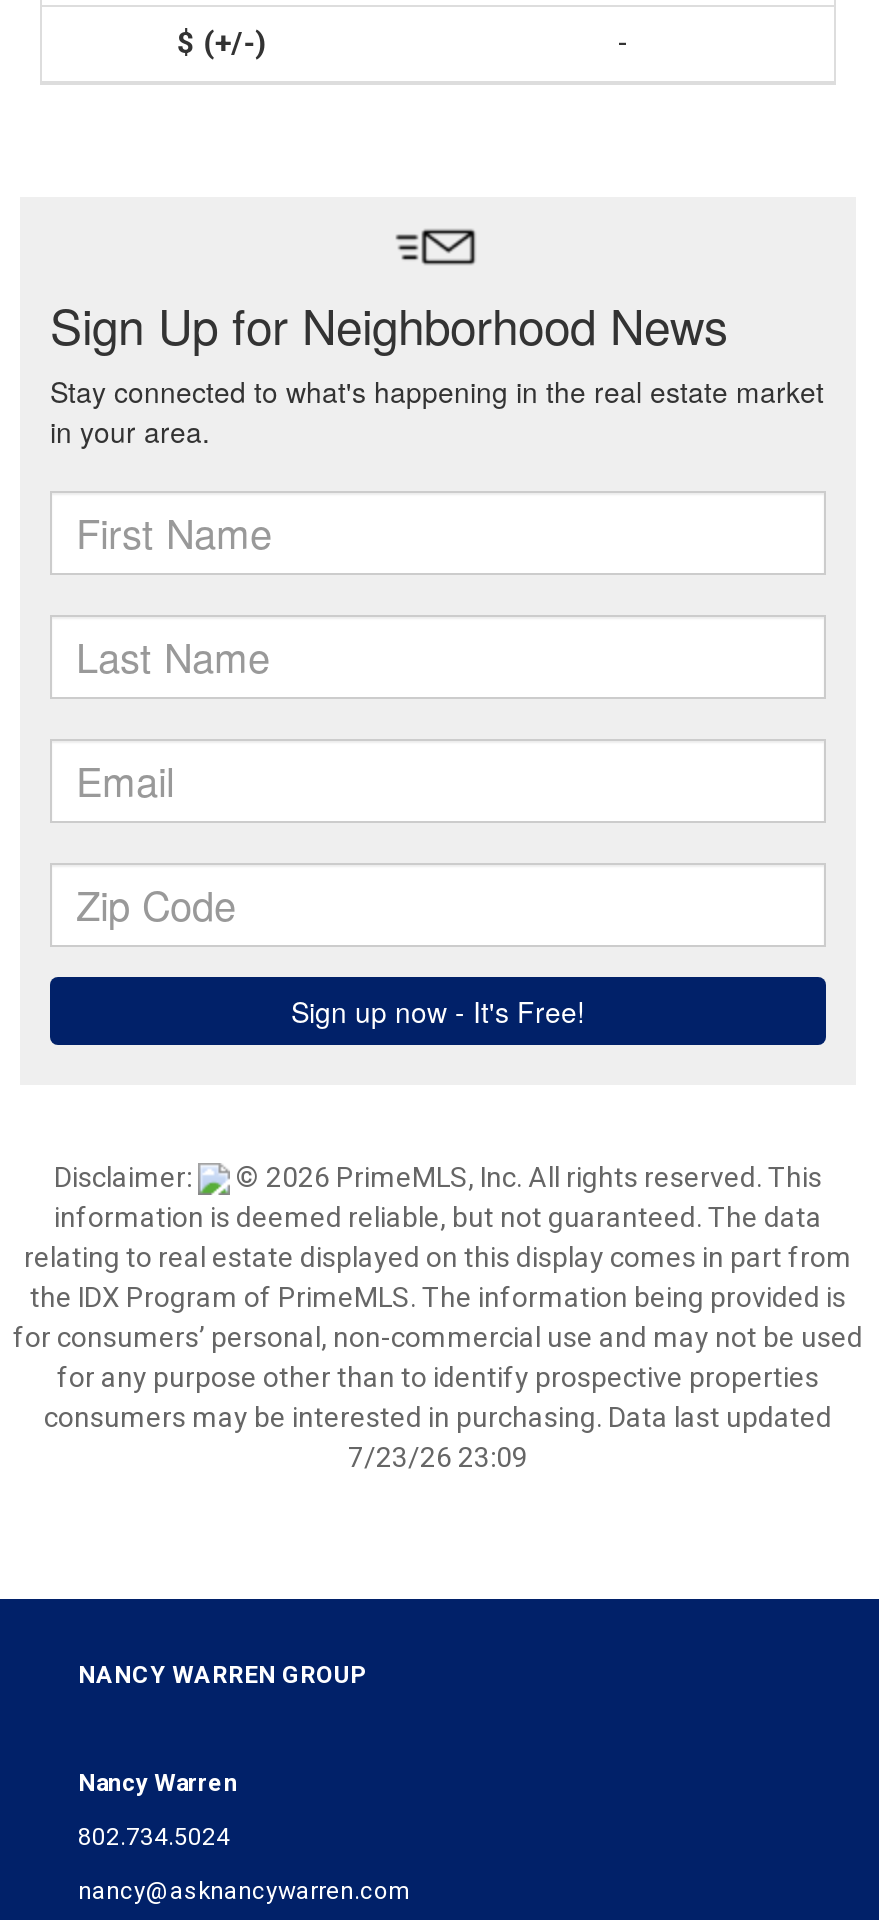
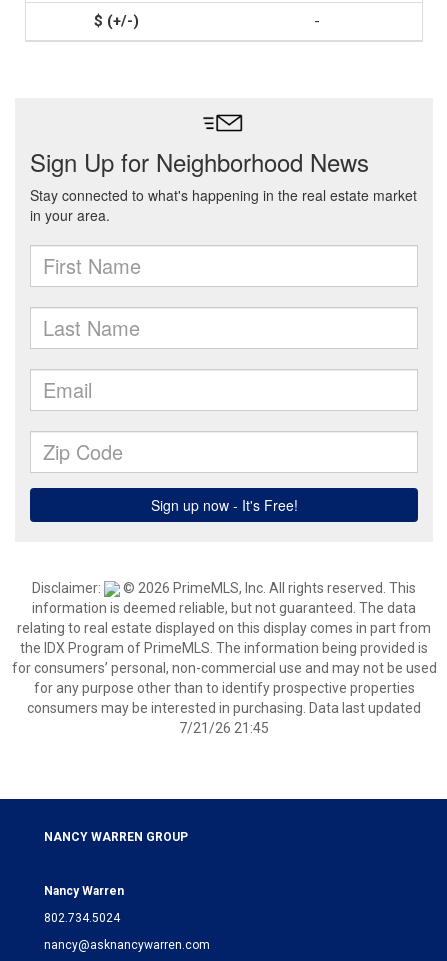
- 7/23/26 23:09
+ 7/21/26 21:45
